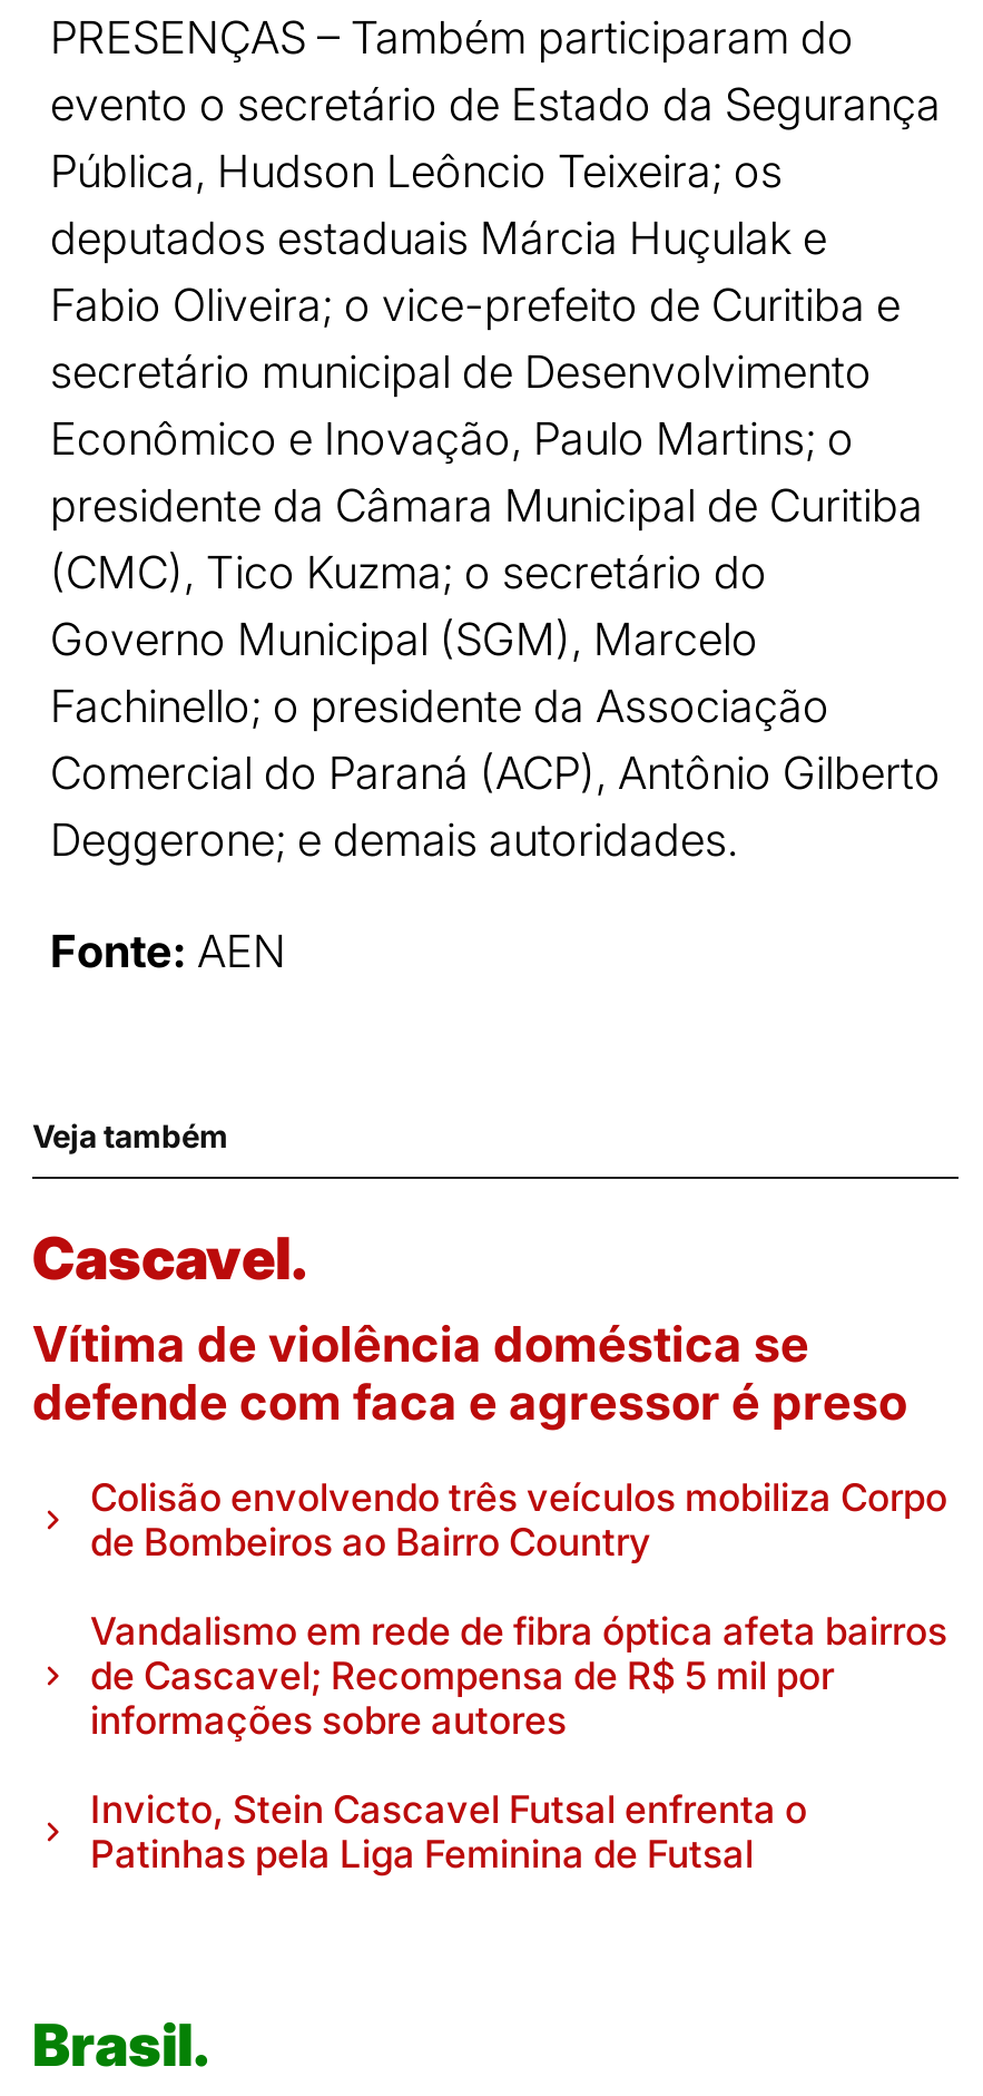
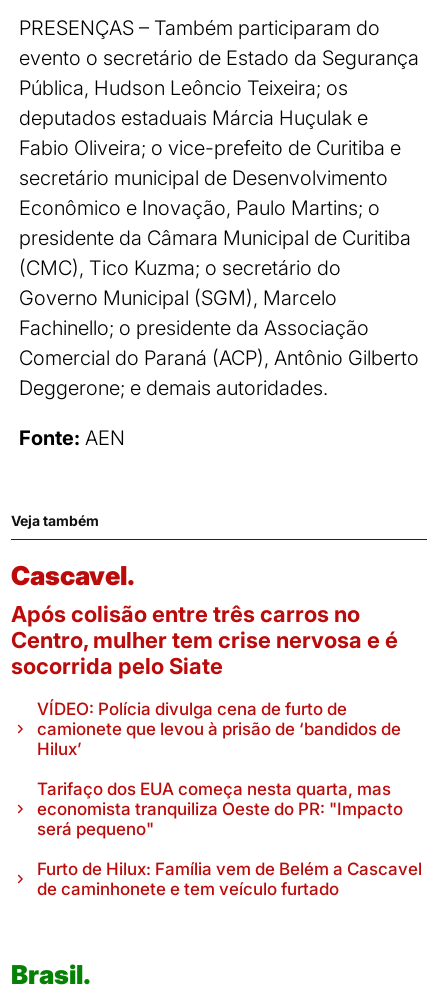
- Vítima de violência doméstica se
- defende com faca e agressor é preso
+ Após colisão entre três carros no
+ Centro, mulher tem crise nervosa e é
+ socorrida pelo Siate

- Colisão envolvendo três veículos mobiliza Corpo
- de Bombeiros ao Bairro Country
+ VÍDEO: Polícia divulga cena de furto de
+ camionete que levou à prisão de ‘bandidos de
+ Hilux’

- Vandalismo em rede de fibra óptica afeta bairros
- de Cascavel; Recompensa de R$ 5 mil por
- informações sobre autores
+ Tarifaço dos EUA começa nesta quarta, mas
+ economista tranquiliza Oeste do PR: "Impacto
+ será pequeno"

- Invicto, Stein Cascavel Futsal enfrenta o
- Patinhas pela Liga Feminina de Futsal
+ Furto de Hilux: Família vem de Belém a Cascavel
+ de caminhonete e tem veículo furtado
